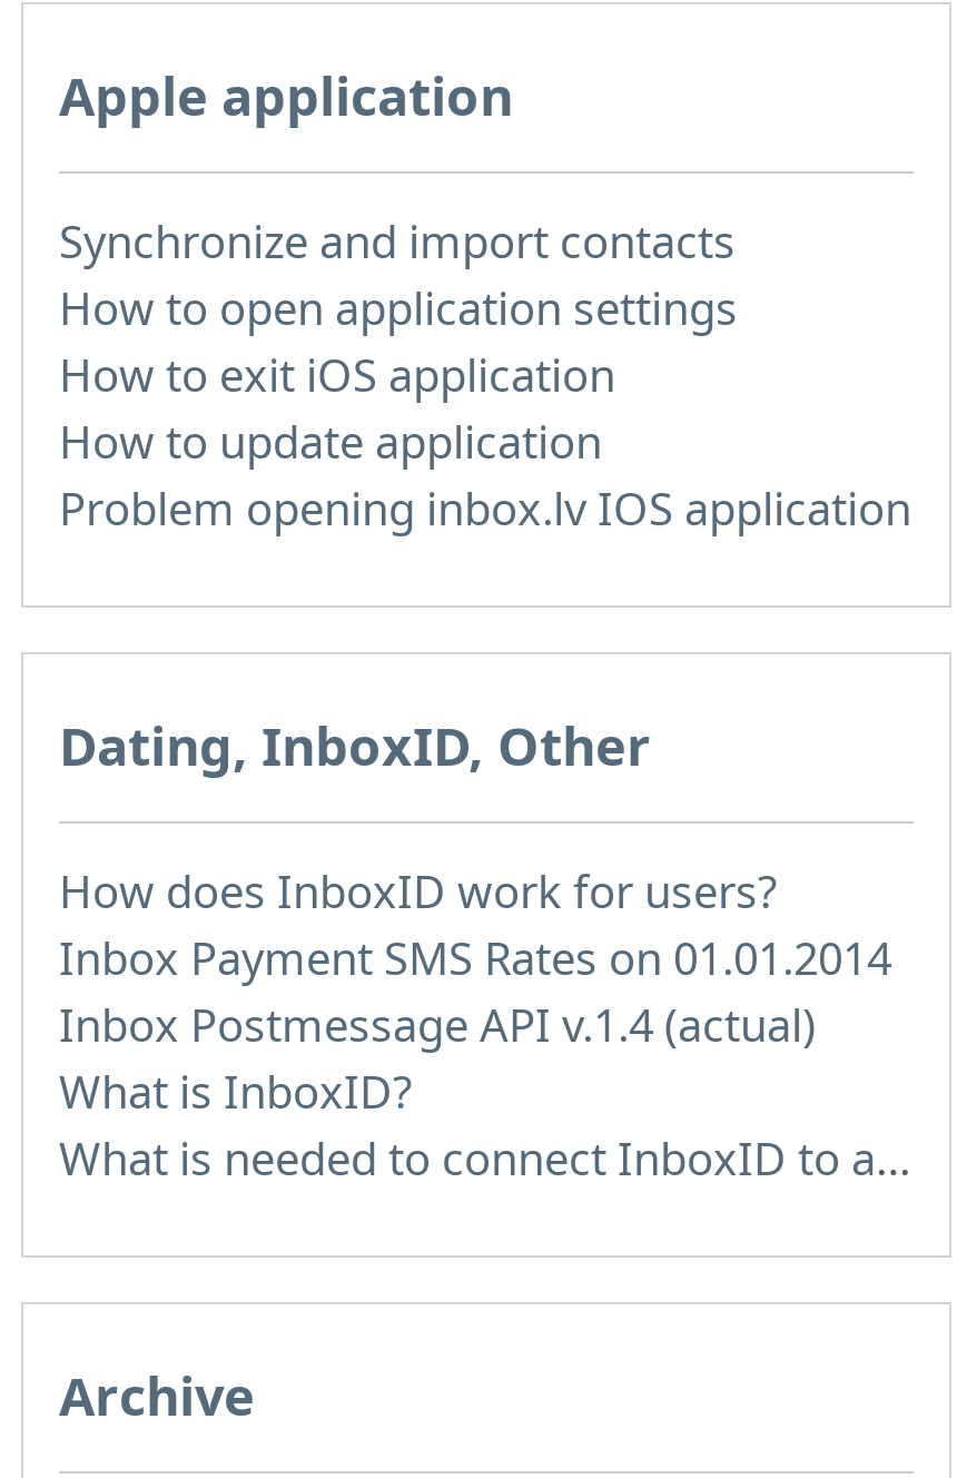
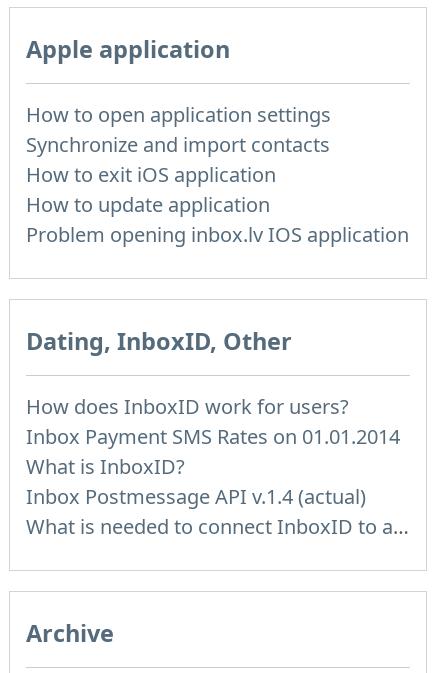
moved down: Synchronize and import contacts

moved up: How to open application settings

moved down: Inbox Postmessage API v.1.4 (actual)

moved up: What is InboxID?
